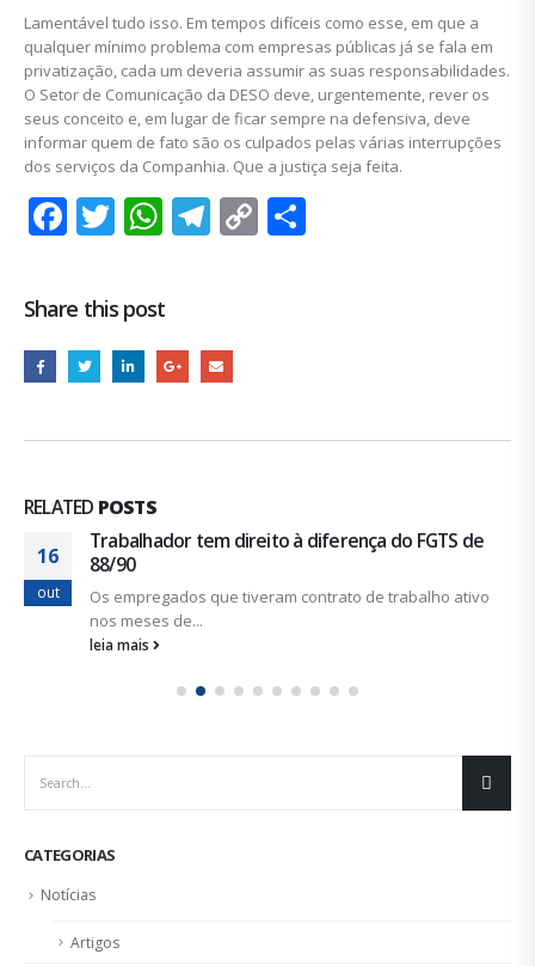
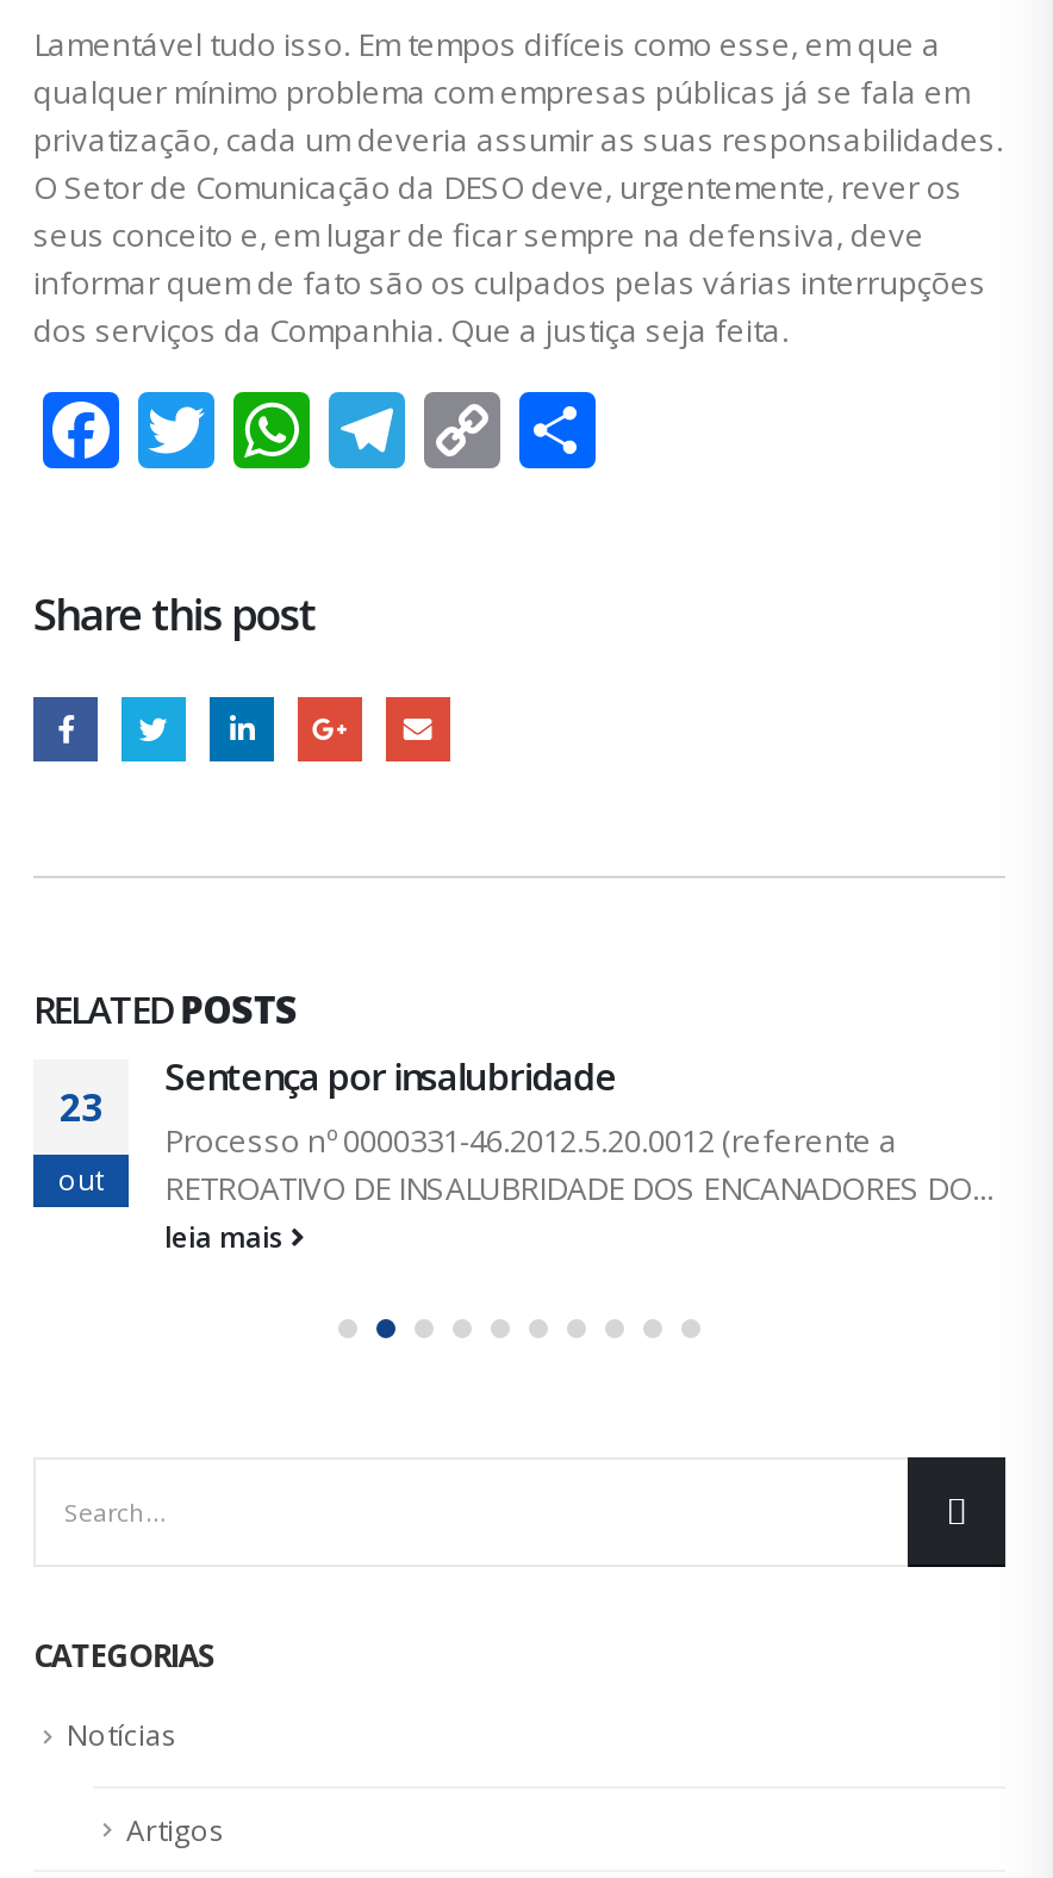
- Trabalhador tem direito à diferença do FGTS de
- 88/90
- Os empregados que tiveram contrato de trabalho ativo
- nos meses de...
+ Sentença por insalubridade
+ Processo nº 0000331-46.2012.5.20.0012 (referente a
+ RETROATIVO DE INSALUBRIDADE DOS ENCANADORES DO...

- 16
+ 23
